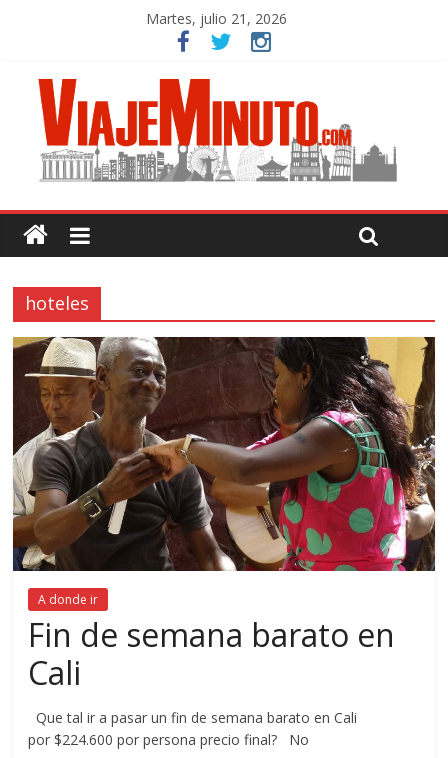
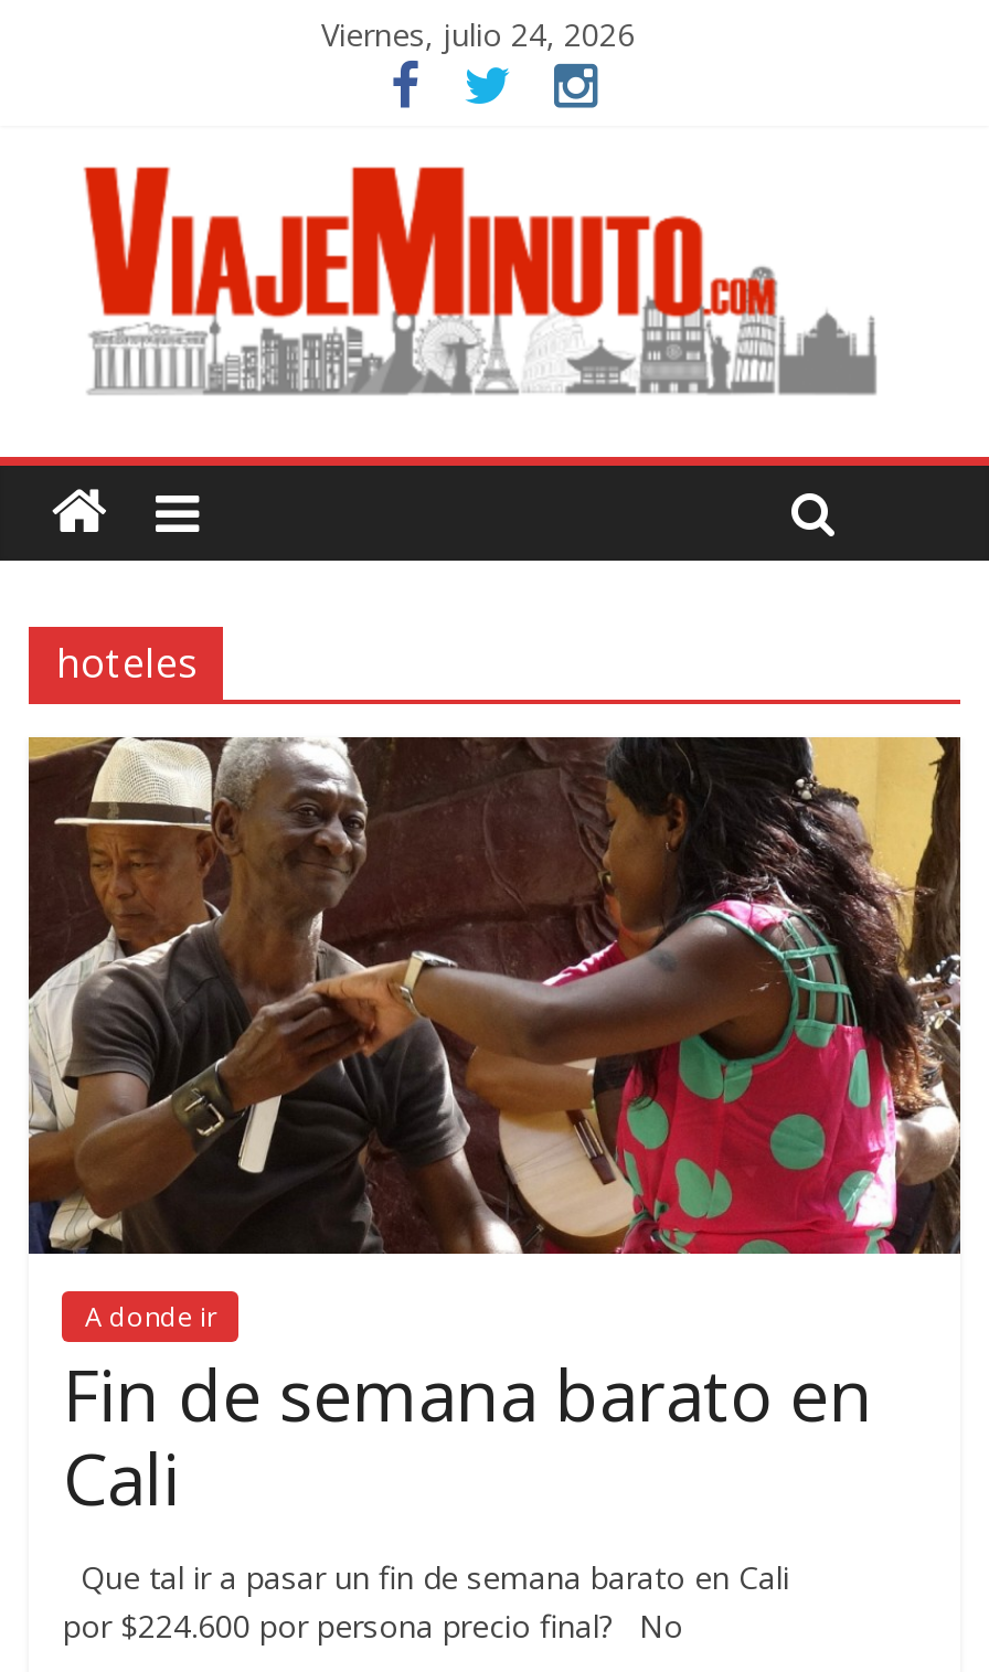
- Martes, julio 21, 2026
+ Viernes, julio 24, 2026
